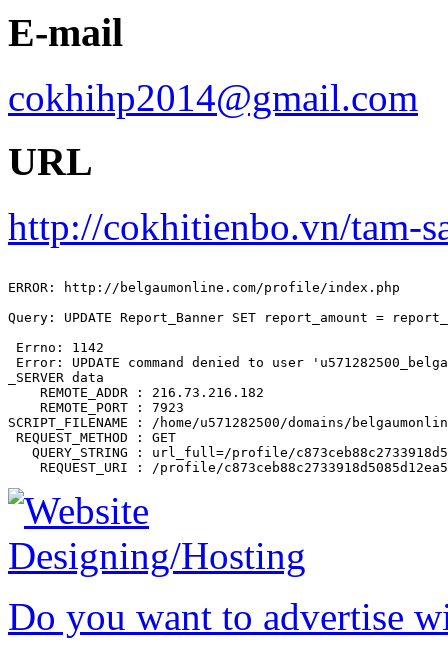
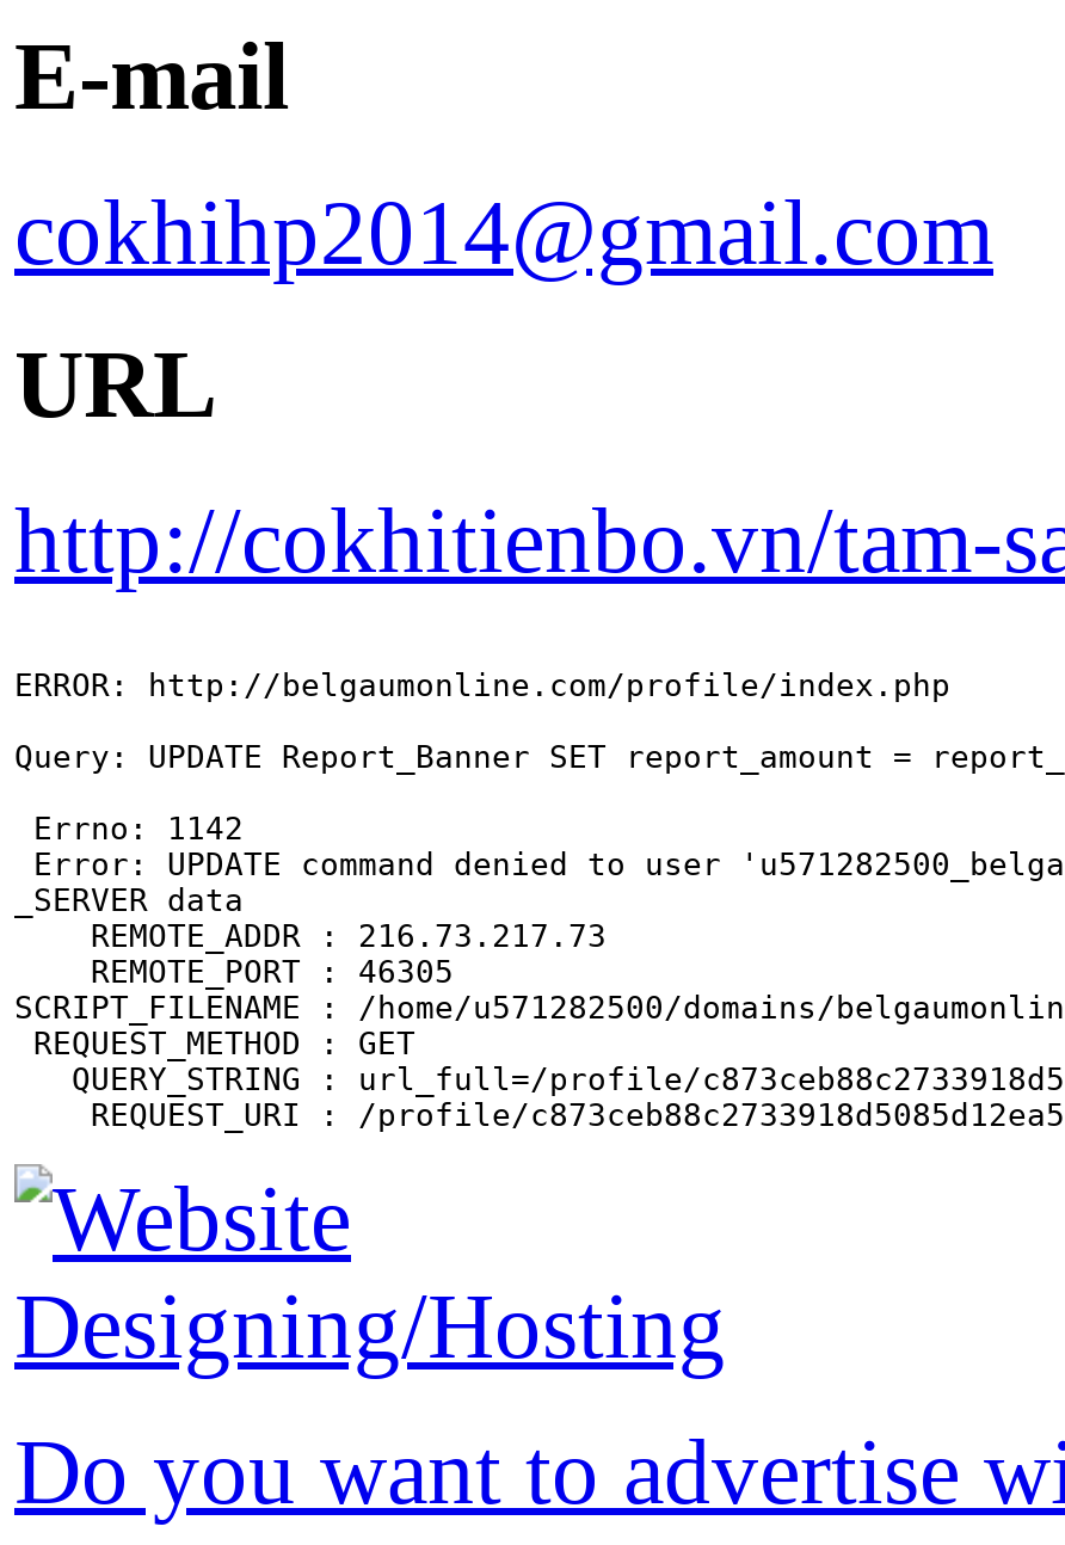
- REMOTE_ADDR : 216.73.216.182
+ REMOTE_ADDR : 216.73.217.73

- REMOTE_PORT : 7923
+ REMOTE_PORT : 46305
